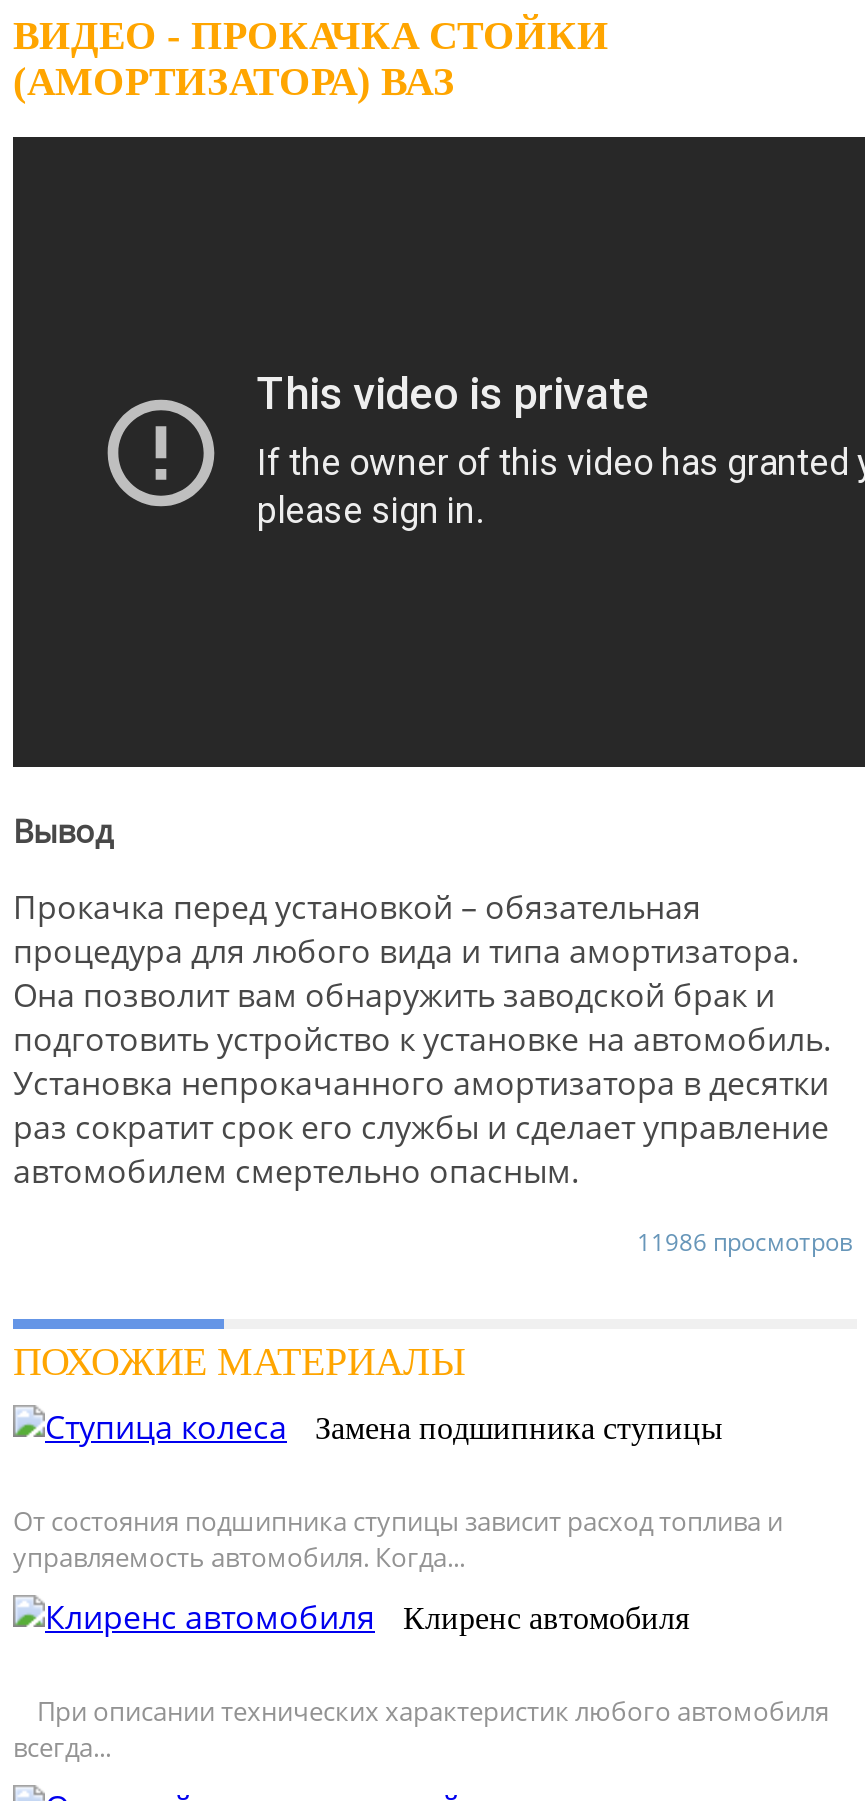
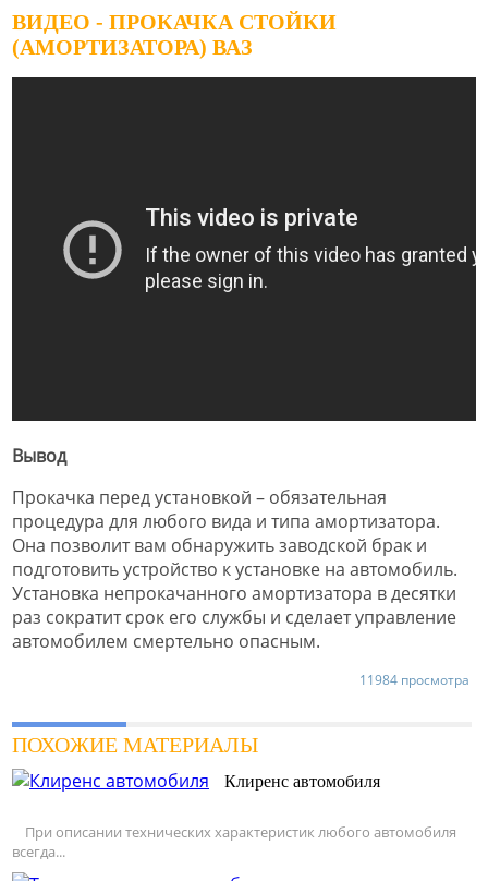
- 11986 просмотров
+ 11984 просмотра

- Замена подшипника ступицы
- От состояния подшипника ступицы зависит расход топлива и
- управляемость автомобиля. Когда...
